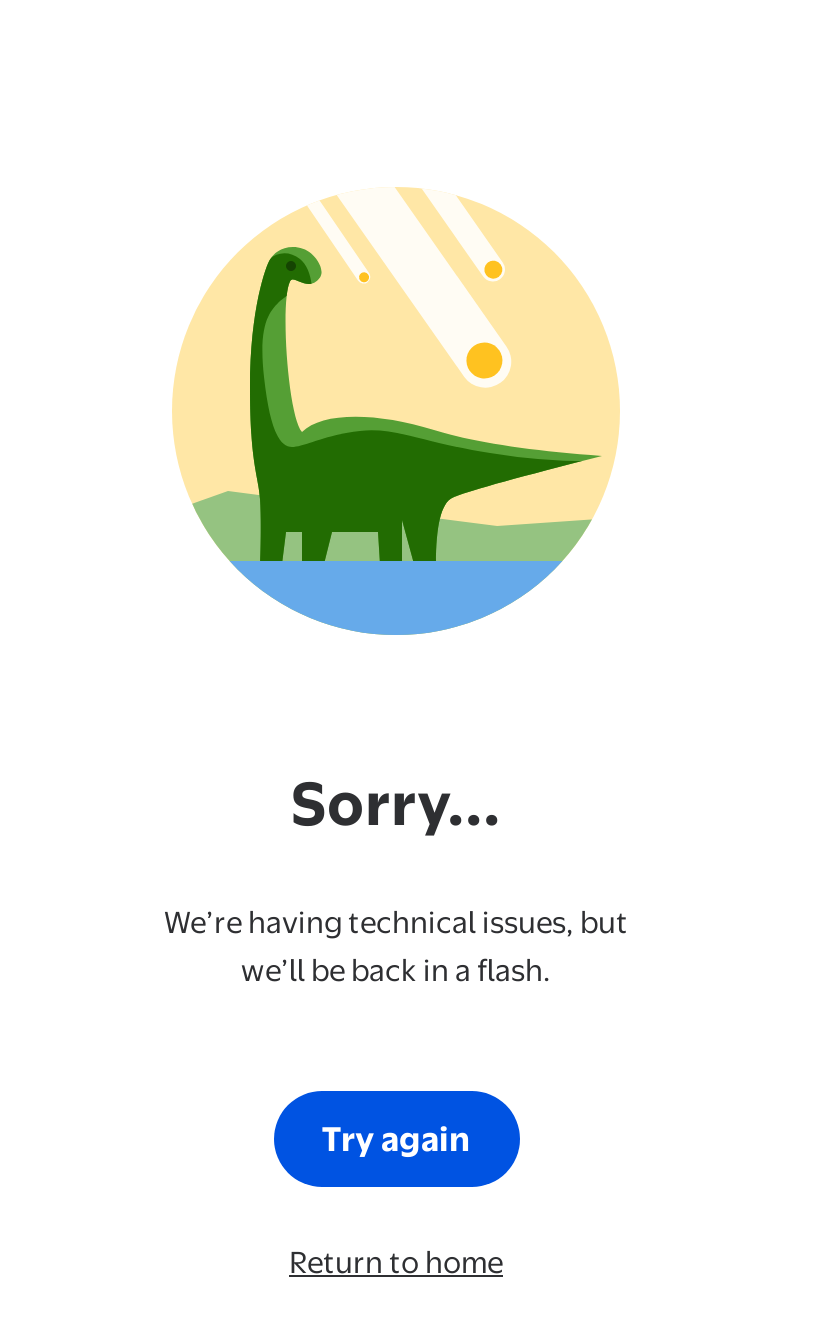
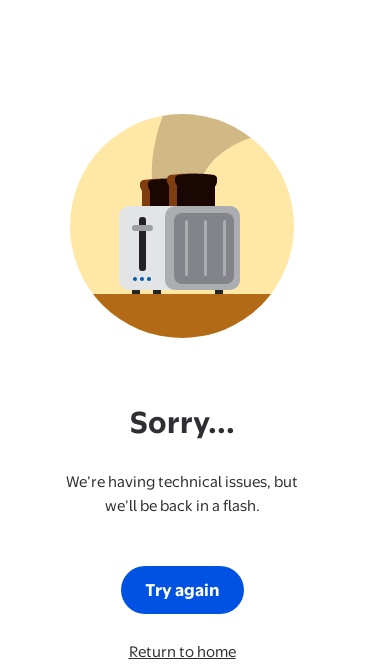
- [image]
+ [image]
